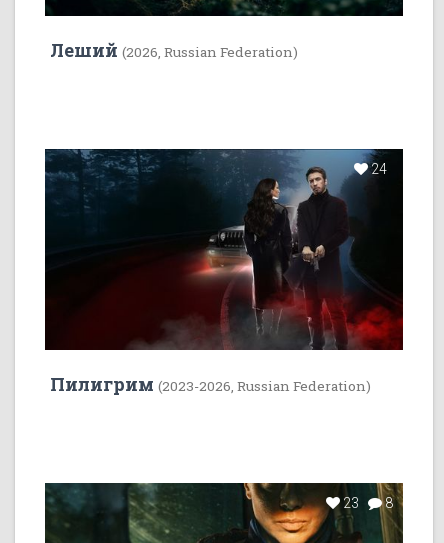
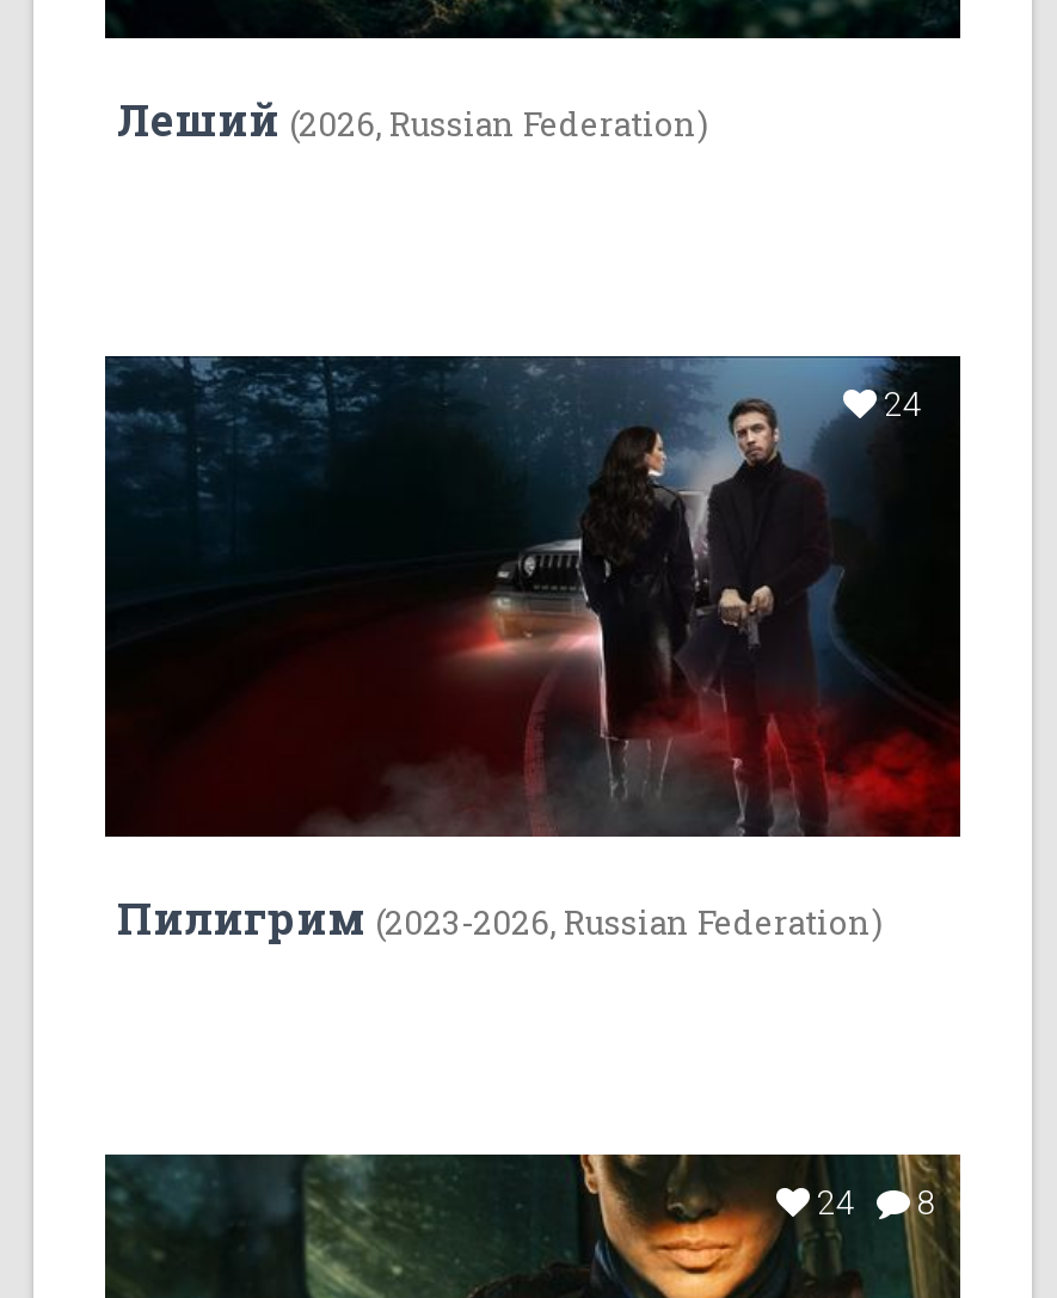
- 23 8
+ 24 8
